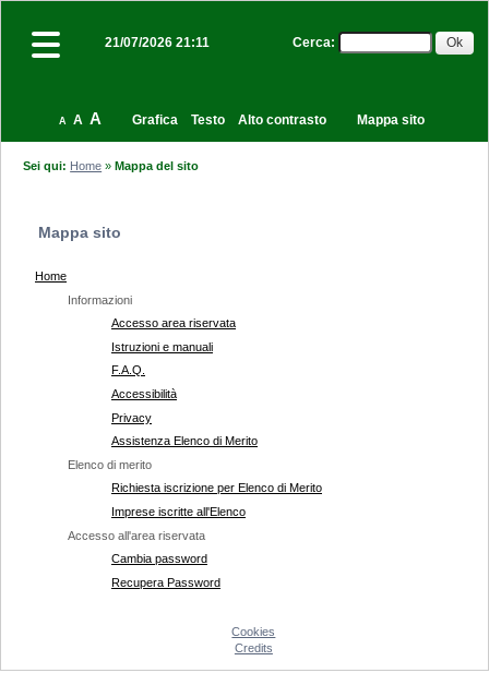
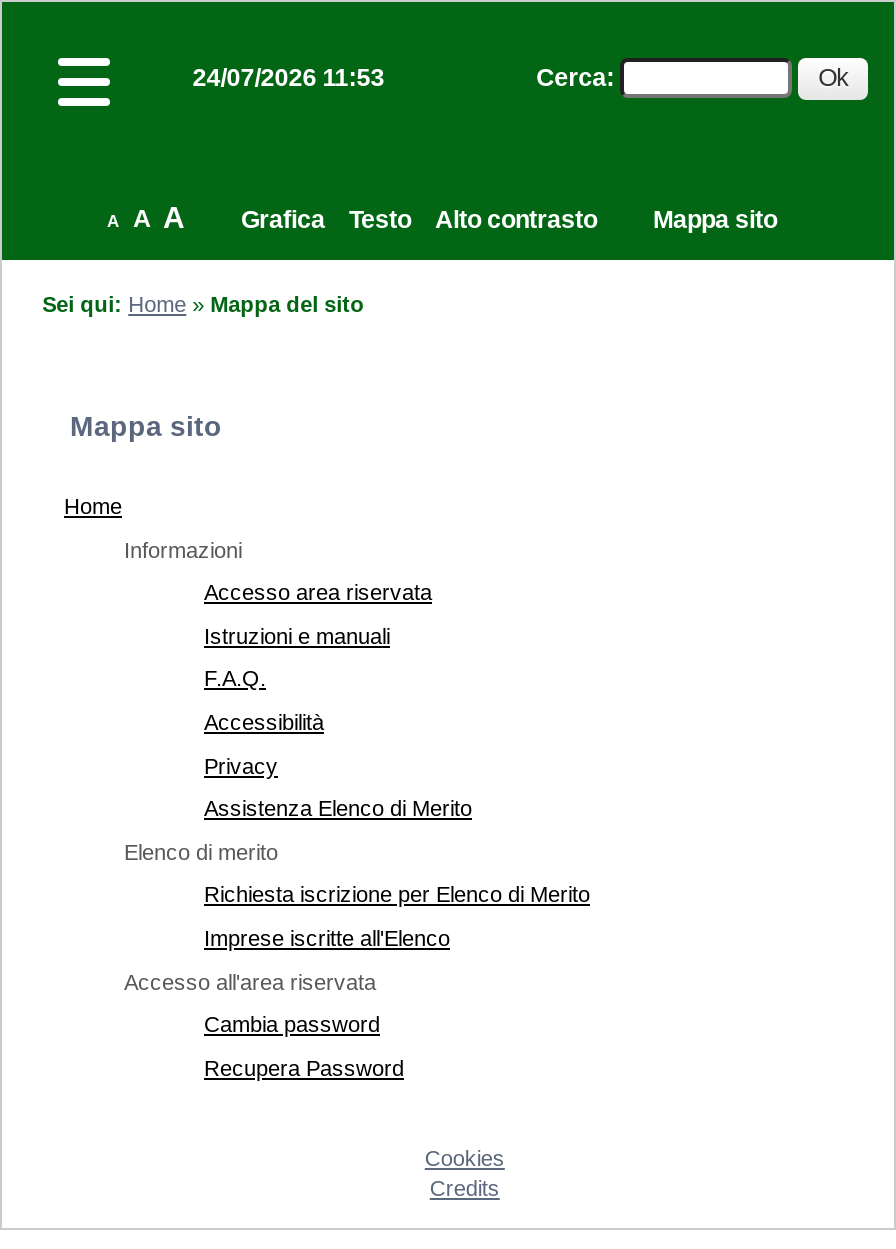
- 21/07/2026 21:11
+ 24/07/2026 11:53
